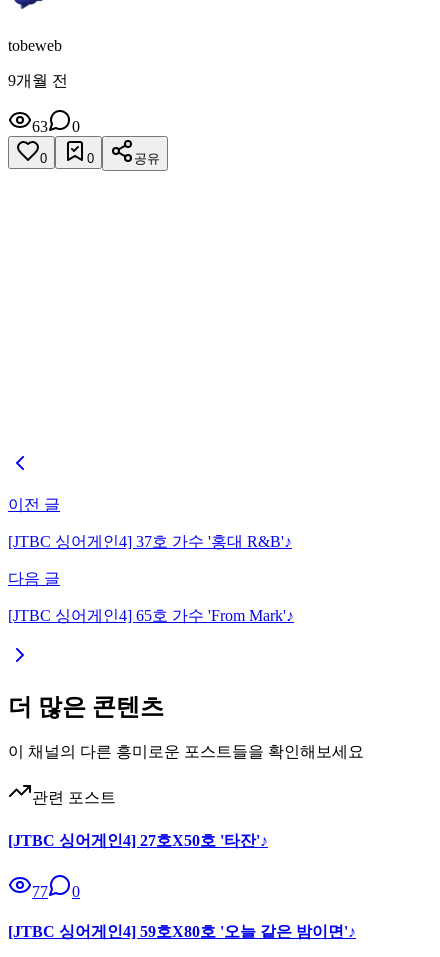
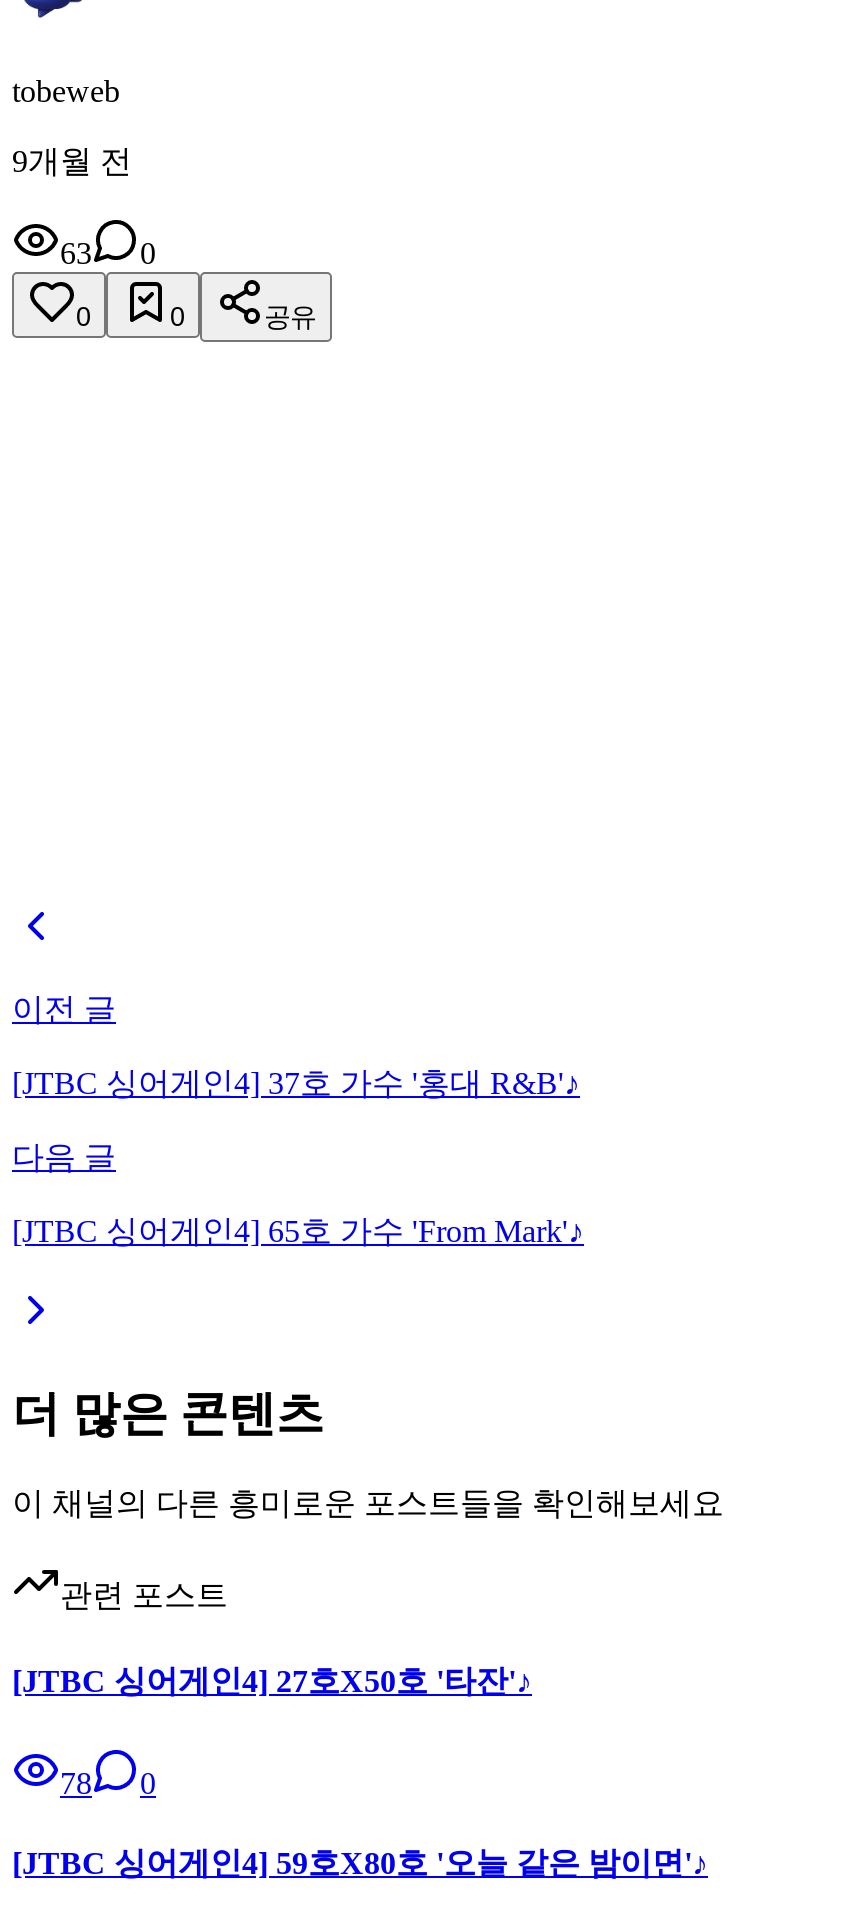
- 77 0
+ 78 0
